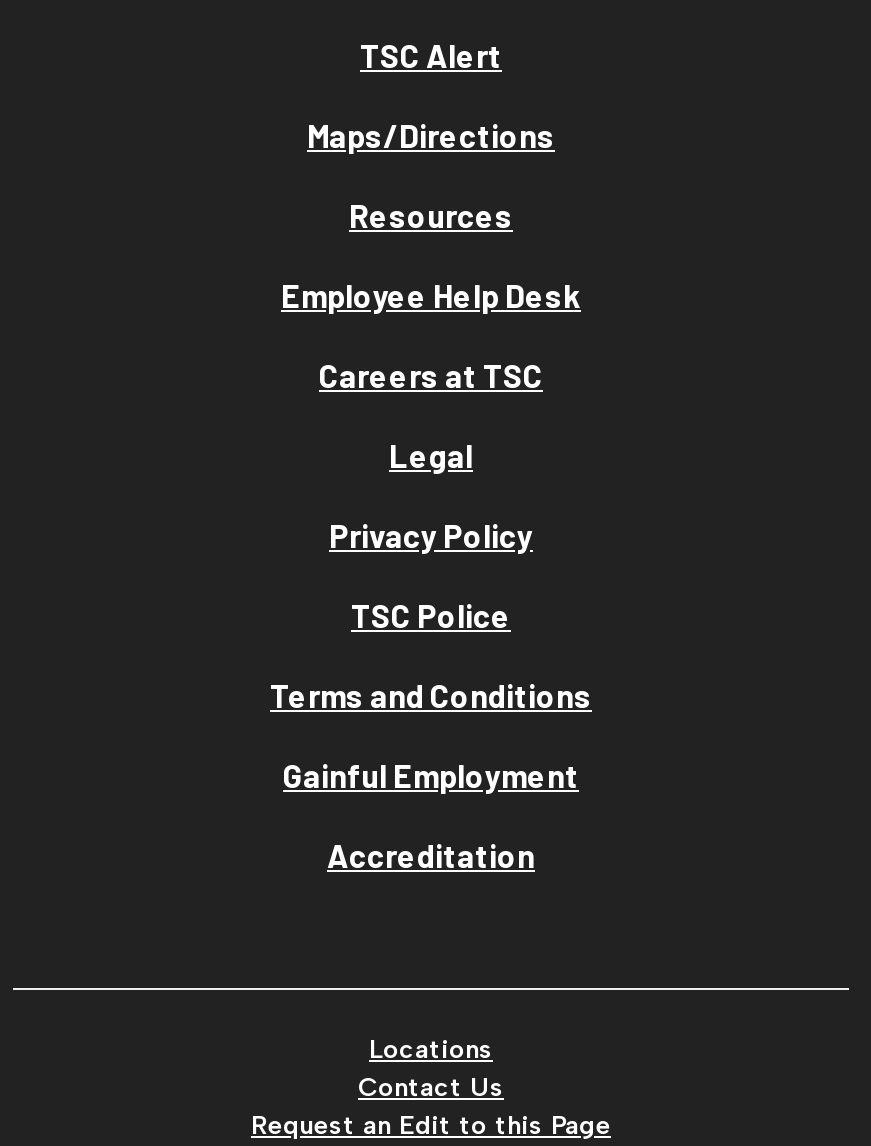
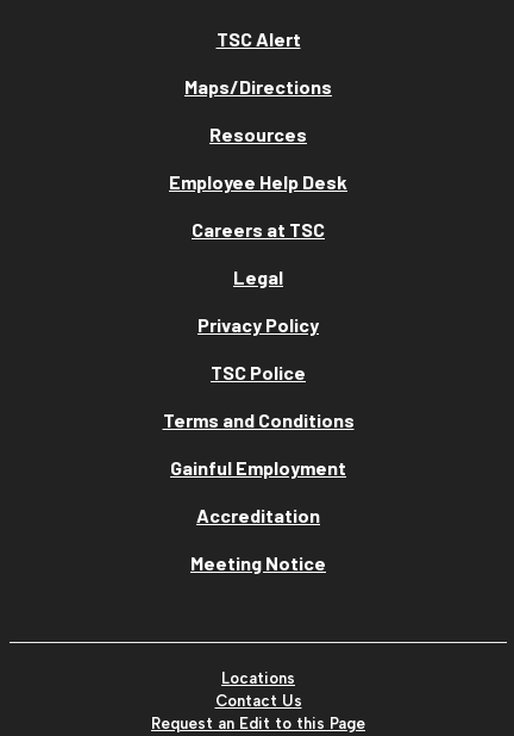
+ Meeting Notice
